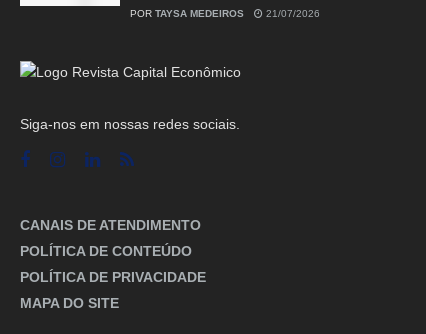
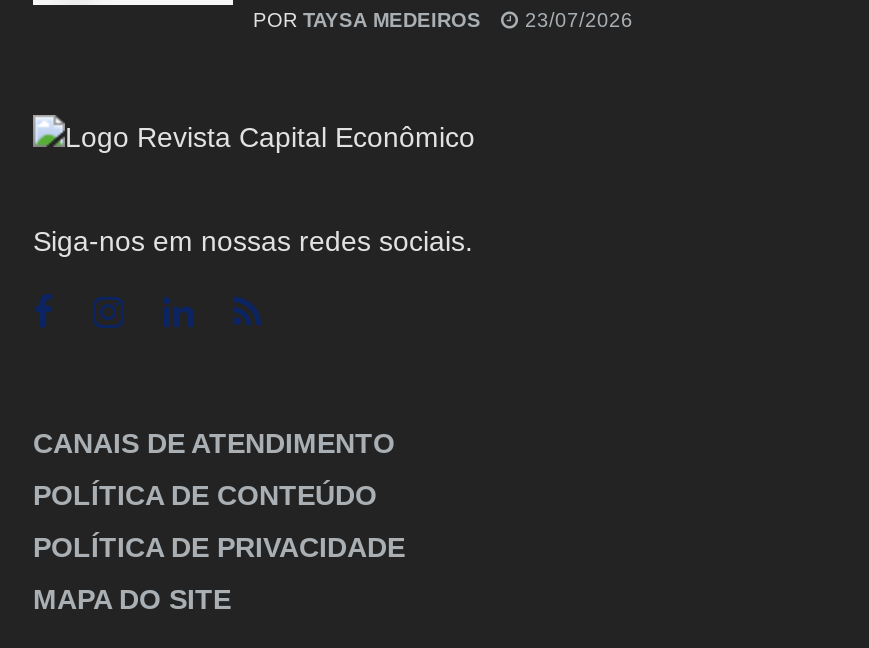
- POR TAYSA MEDEIROS 21/07/2026
+ POR TAYSA MEDEIROS 23/07/2026
